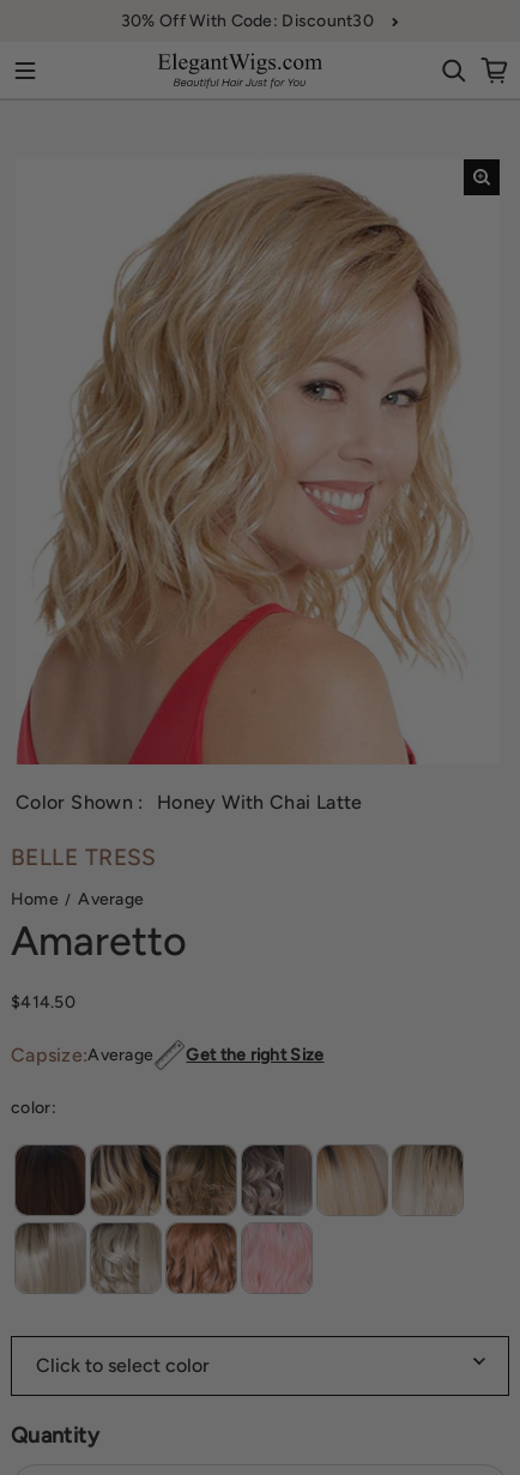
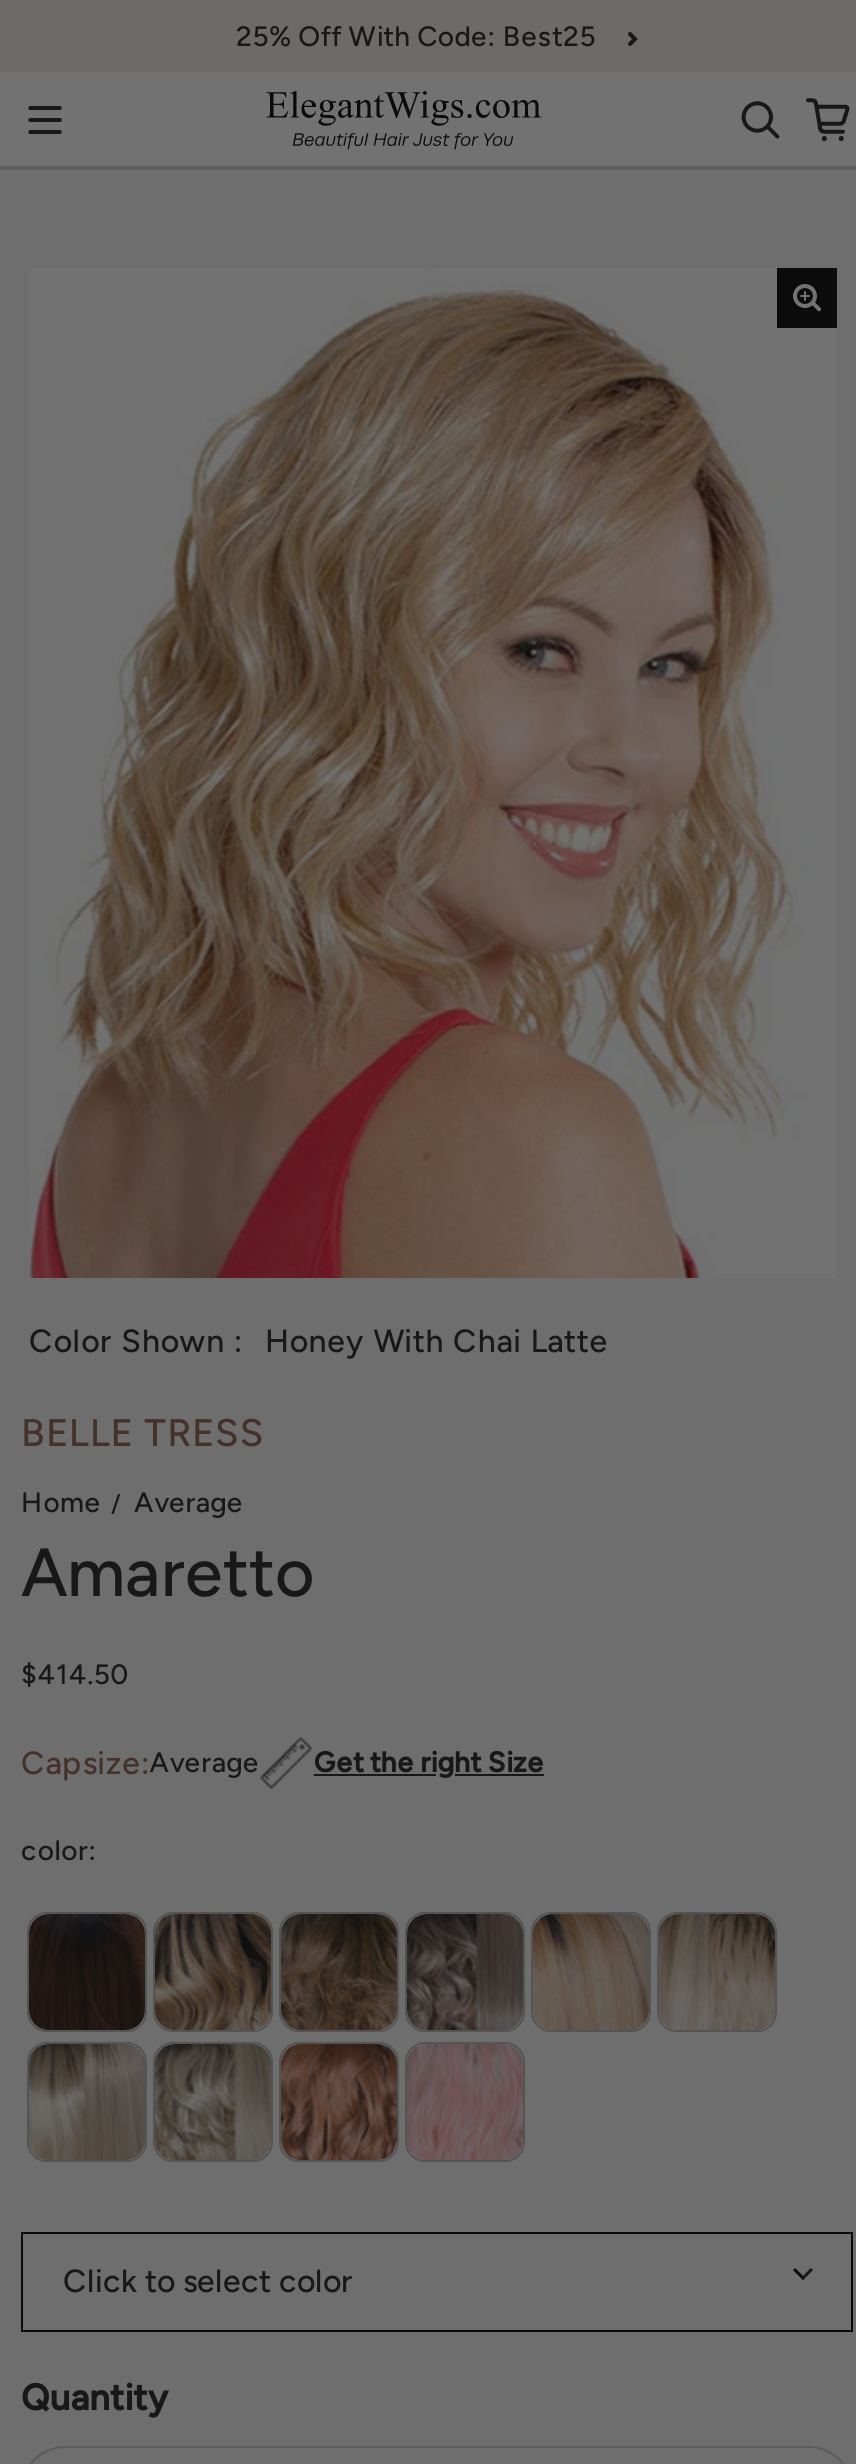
- 30% Off With Code: Discount30
+ 25% Off With Code: Best25
